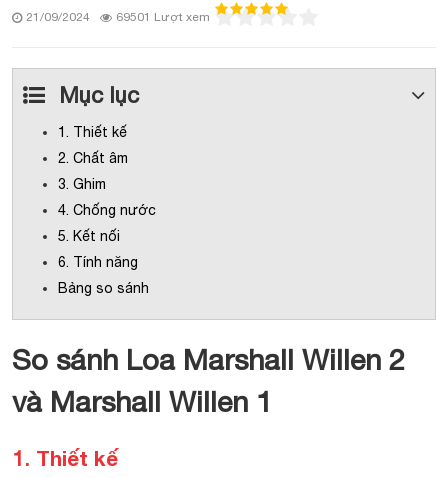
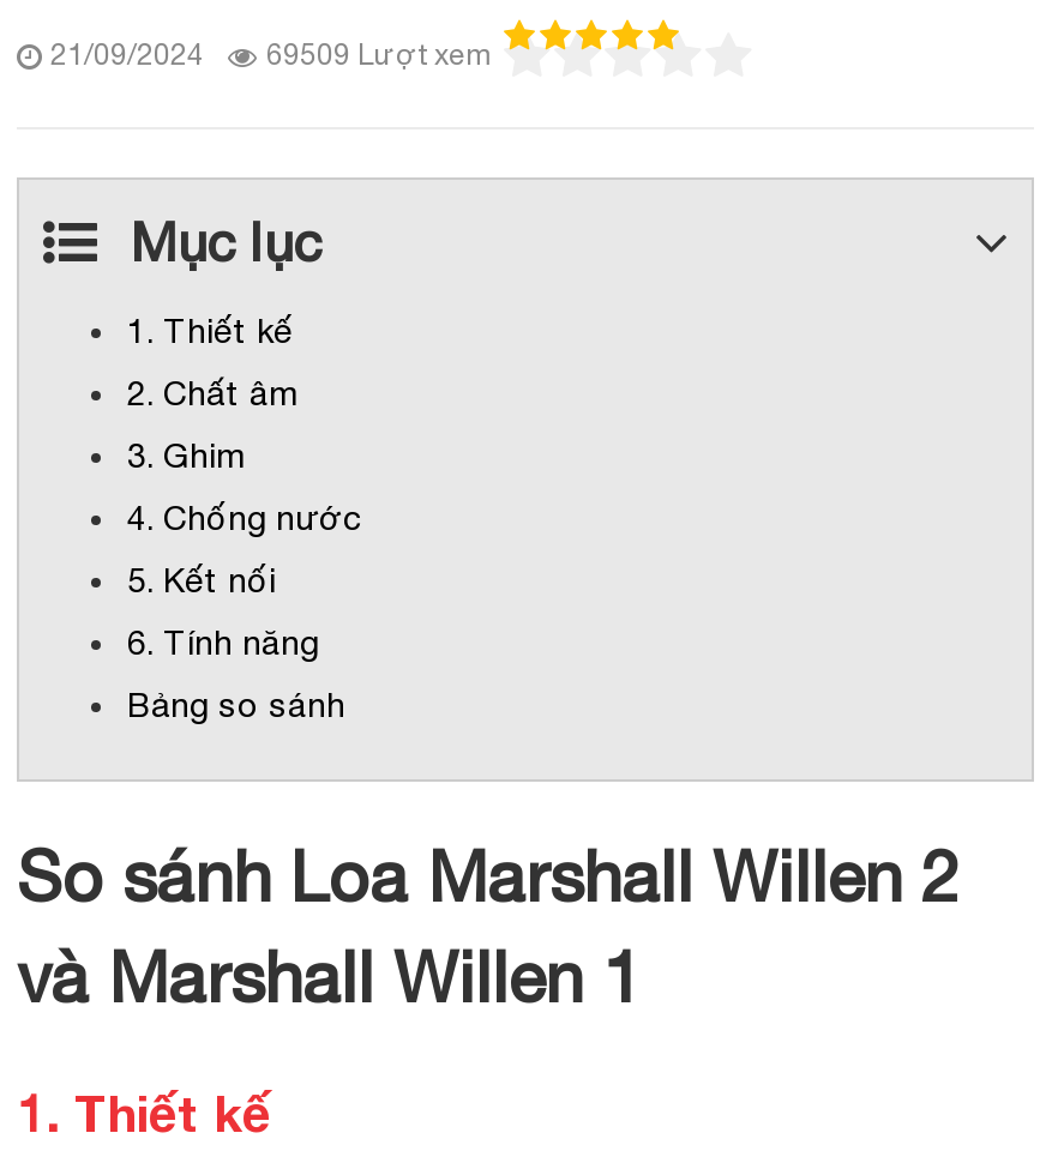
- 21/09/2024 69501 Lượt xem
+ 21/09/2024 69509 Lượt xem
